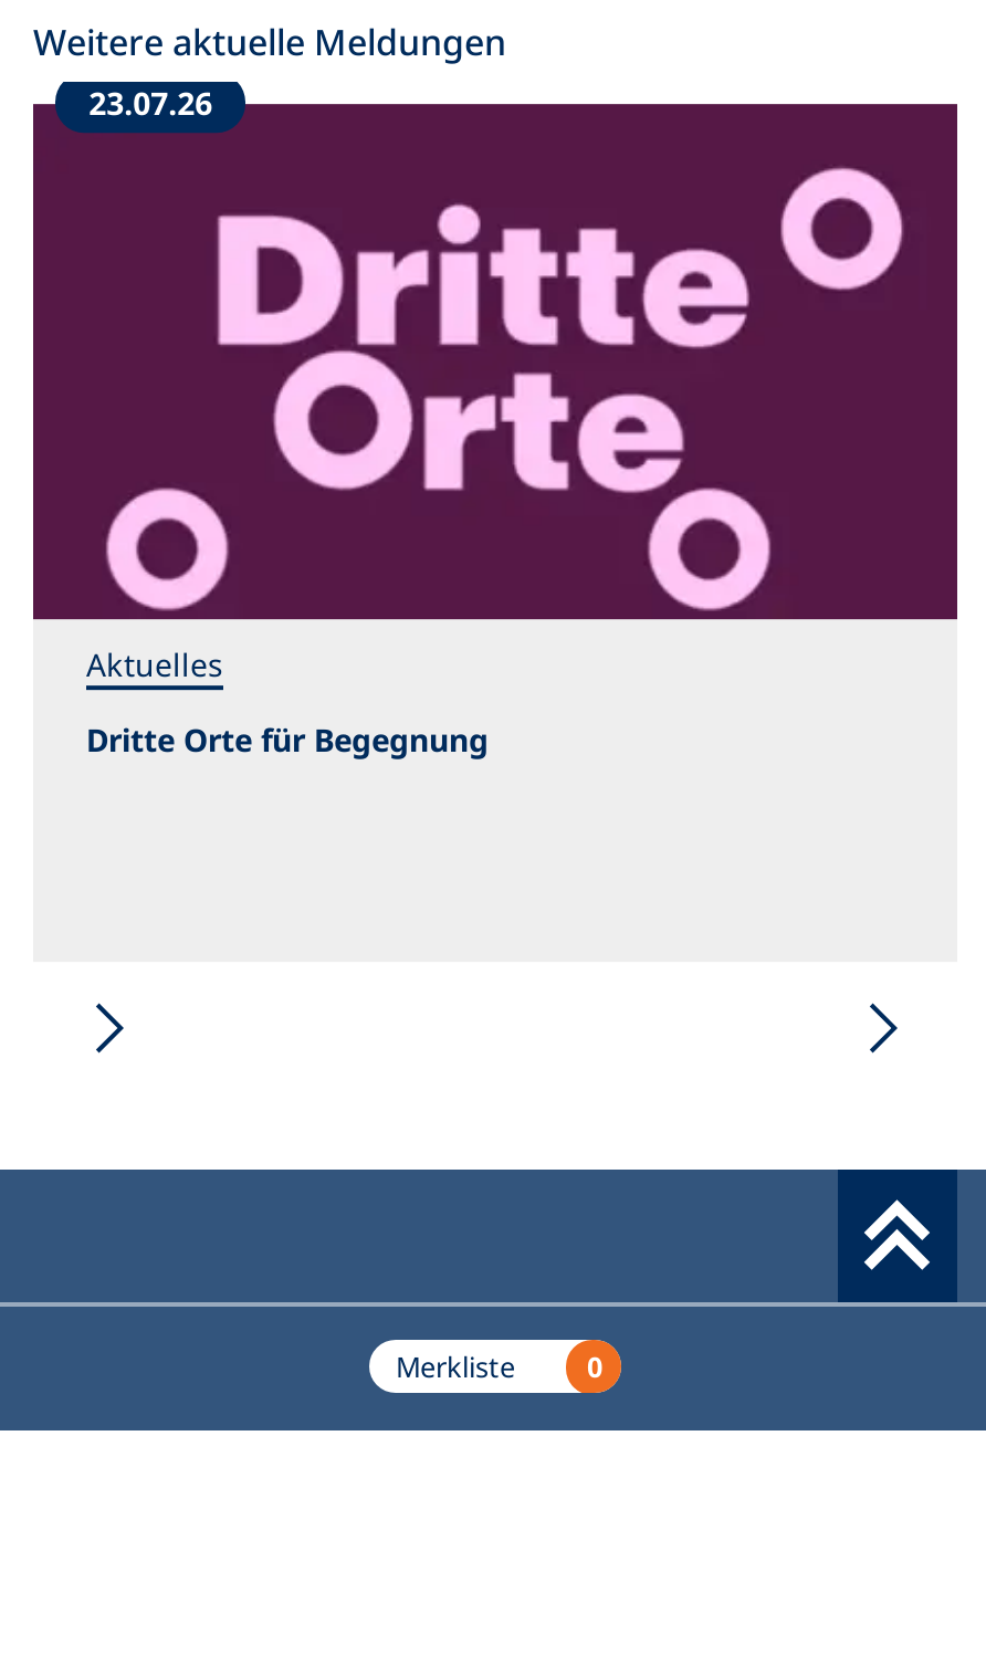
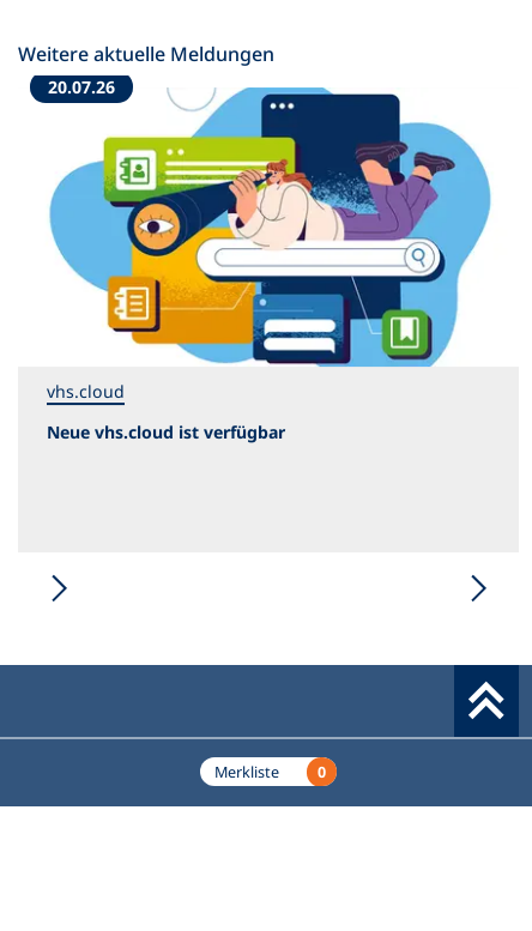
- [image]
- 23.07.26
+ [image]
+ 20.07.26

- Aktuelles
+ vhs.cloud

- Dritte Orte für Begegnung
+ Neue vhs.cloud ist verfügbar
